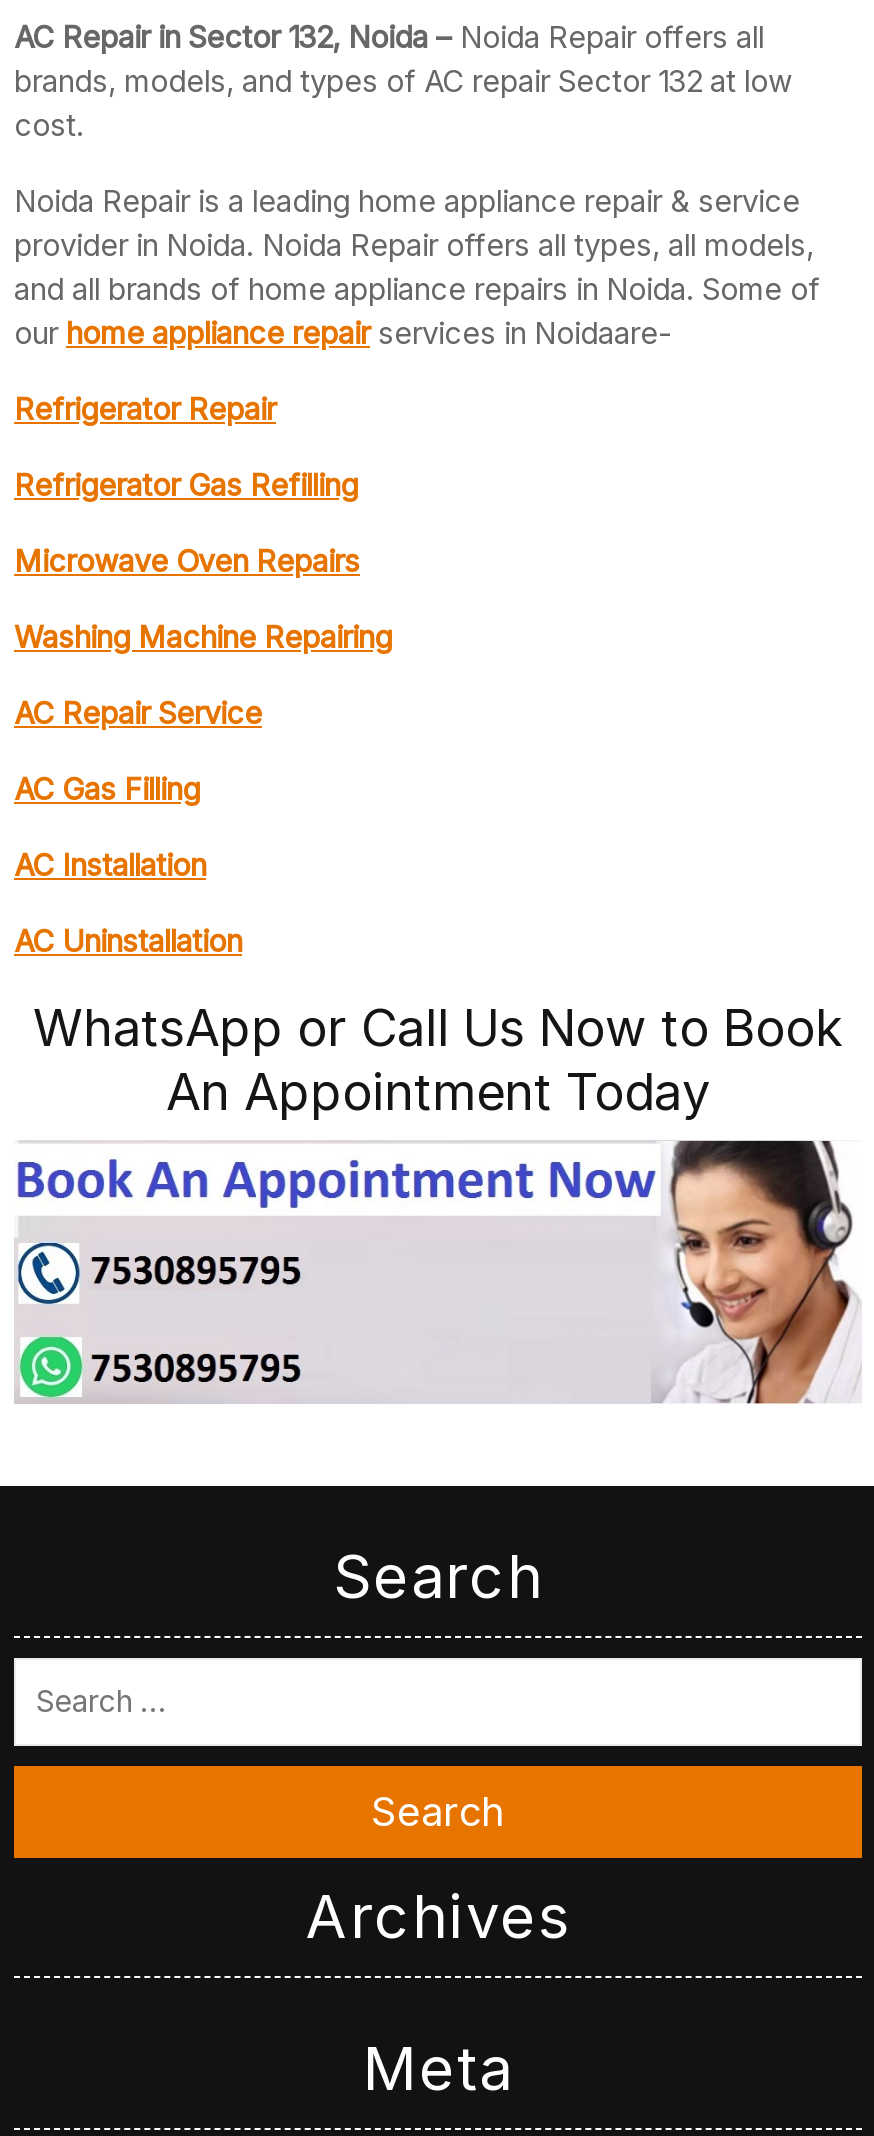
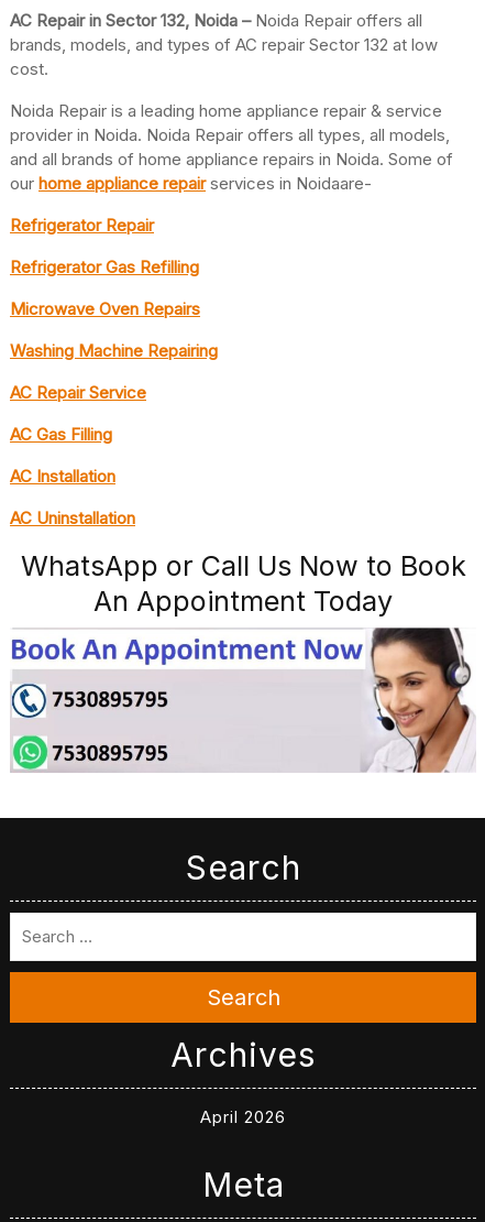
+ April 2026
